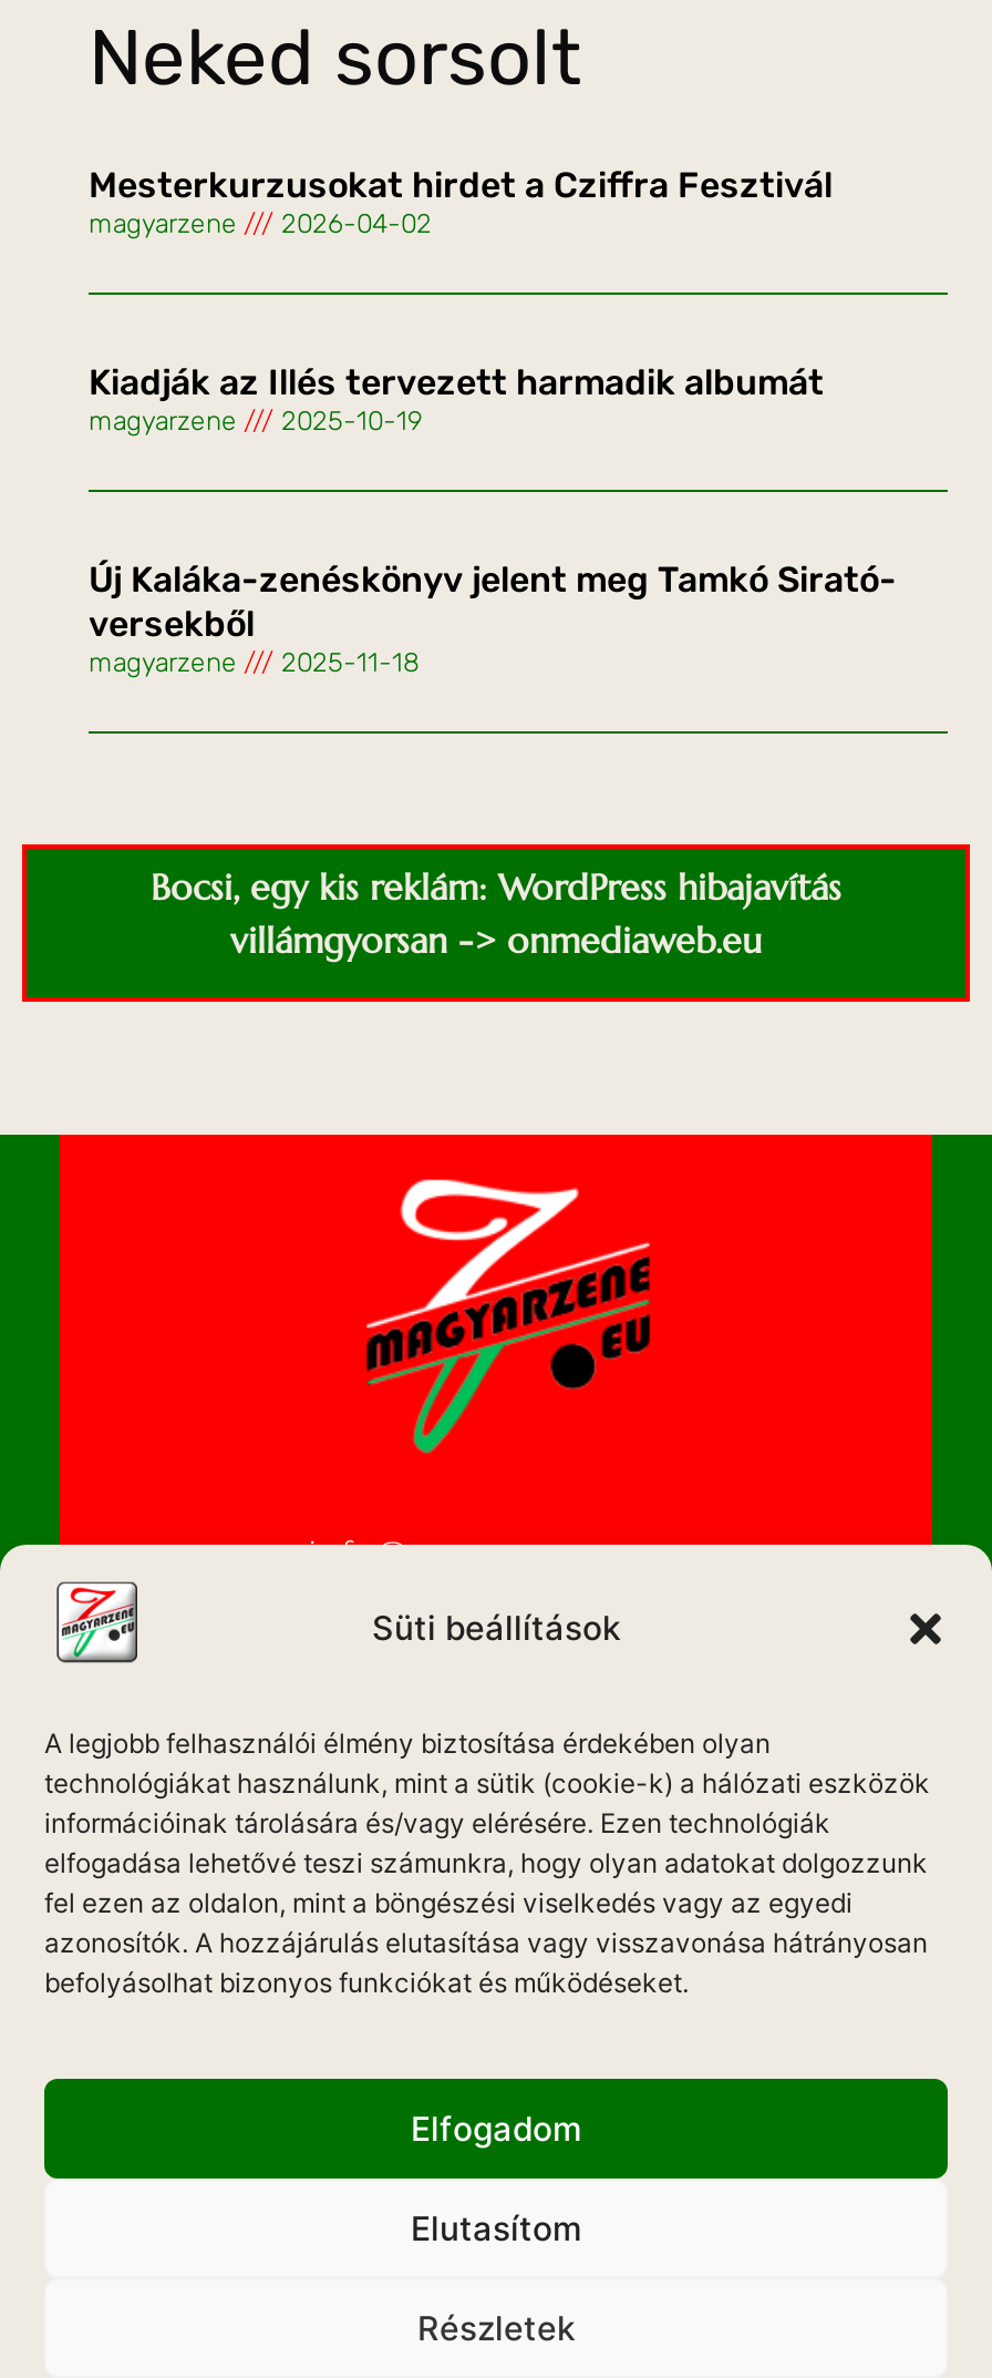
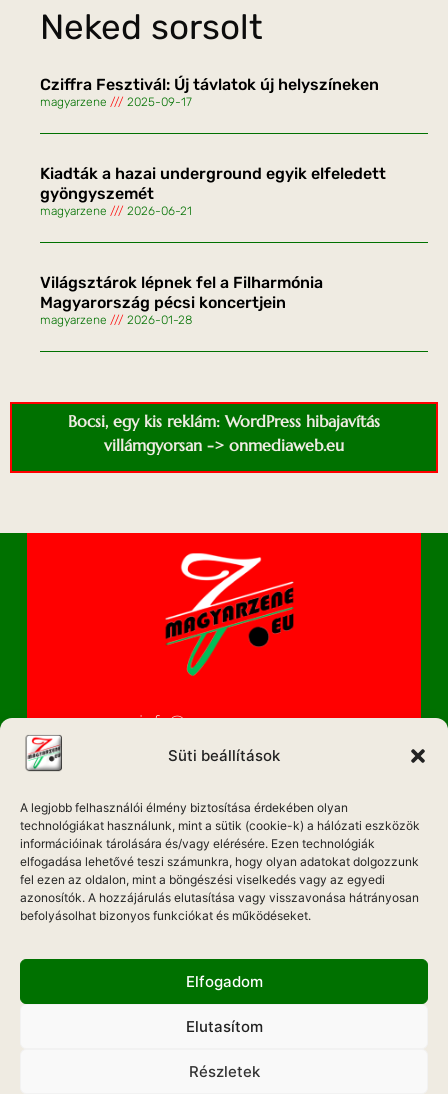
- Mesterkurzusokat hirdet a Cziffra Fesztivál
+ Cziffra Fesztivál: Új távlatok új helyszíneken

- magyarzene 2026-04-02
+ magyarzene 2025-09-17

- Kiadják az Illés tervezett harmadik albumát
+ Kiadták a hazai underground egyik elfeledett
+ gyöngyszemét

- magyarzene 2025-10-19
+ magyarzene 2026-06-21

- Új Kaláka-zenéskönyv jelent meg Tamkó Sirató-
- versekből
+ Világsztárok lépnek fel a Filharmónia
+ Magyarország pécsi koncertjein

- magyarzene 2025-11-18
+ magyarzene 2026-01-28
